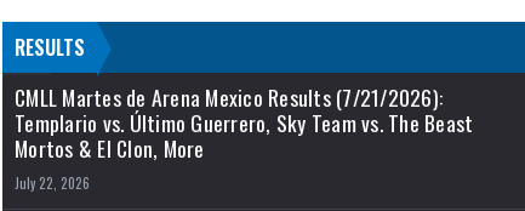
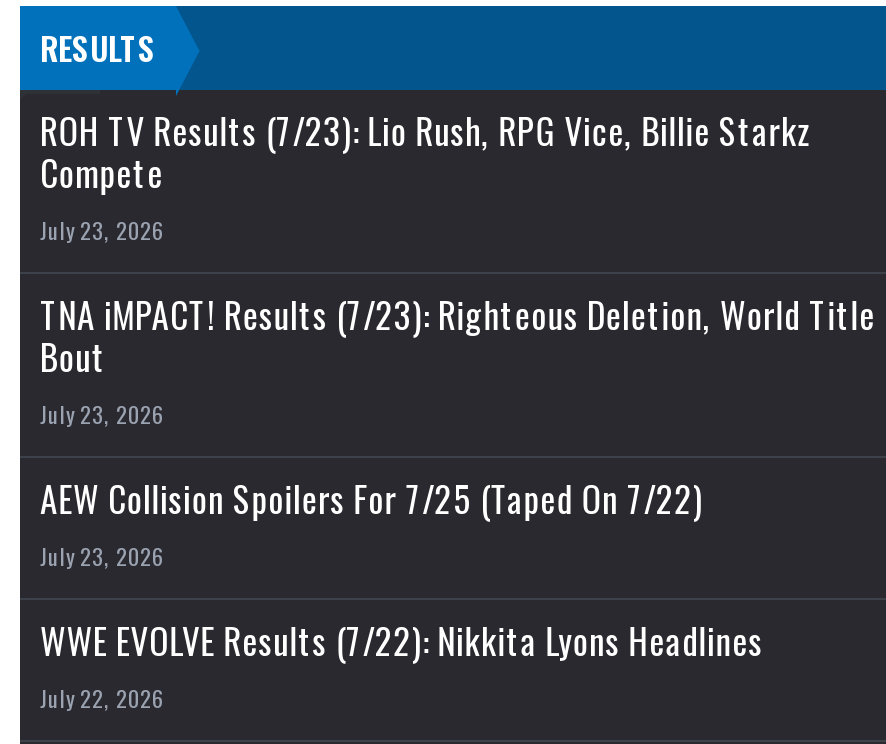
- CMLL Martes de Arena Mexico Results (7/21/2026):
- Templario vs. Último Guerrero, Sky Team vs. The Beast
- Mortos & El Clon, More
+ ROH TV Results (7/23): Lio Rush, RPG Vice, Billie Starkz
+ Compete
+ July 23, 2026
+ TNA iMPACT! Results (7/23): Righteous Deletion, World Title
+ Bout
+ July 23, 2026
+ AEW Collision Spoilers For 7/25 (Taped On 7/22)
+ July 23, 2026
+ WWE EVOLVE Results (7/22): Nikkita Lyons Headlines
